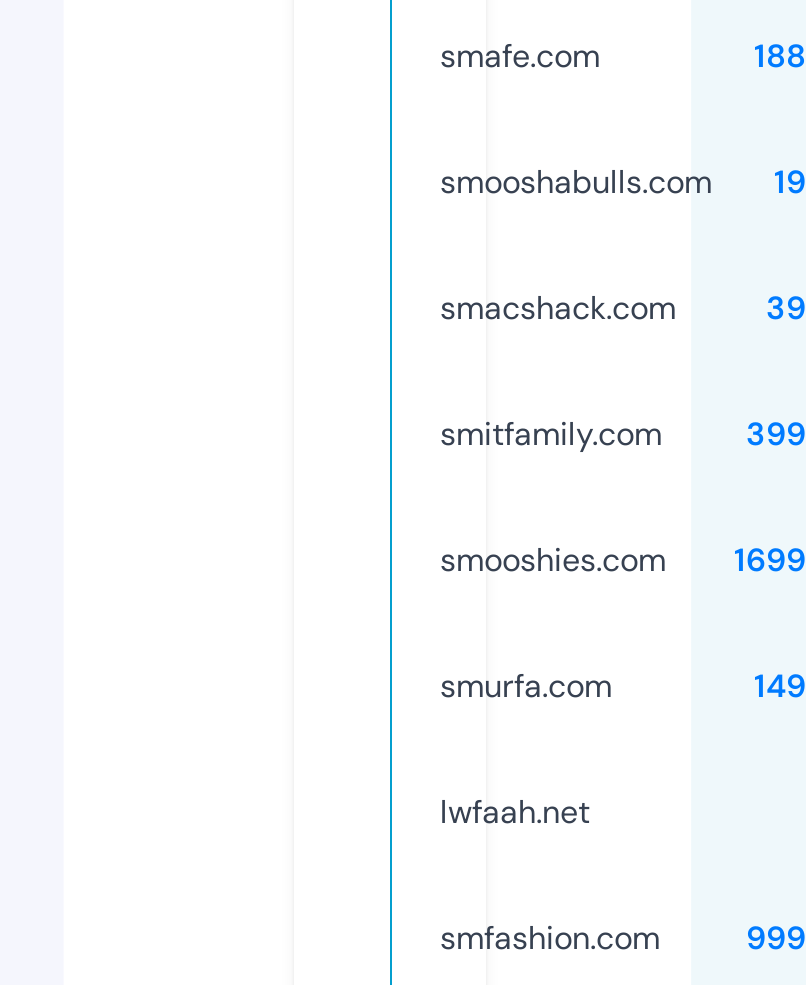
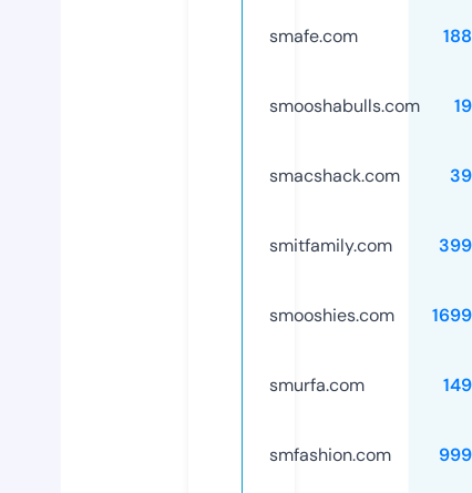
- lwfaah.net
